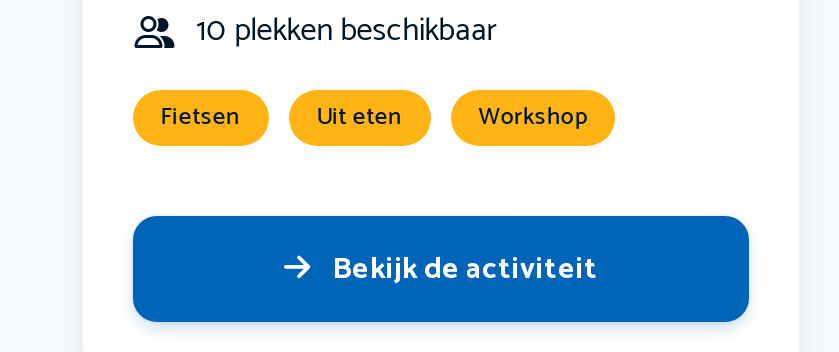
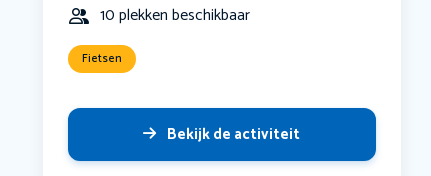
- Uit eten
- Workshop
